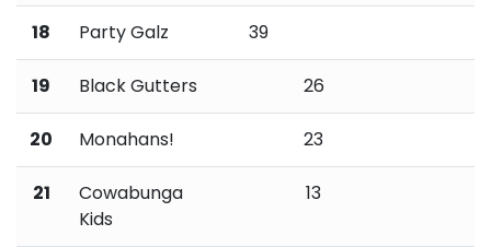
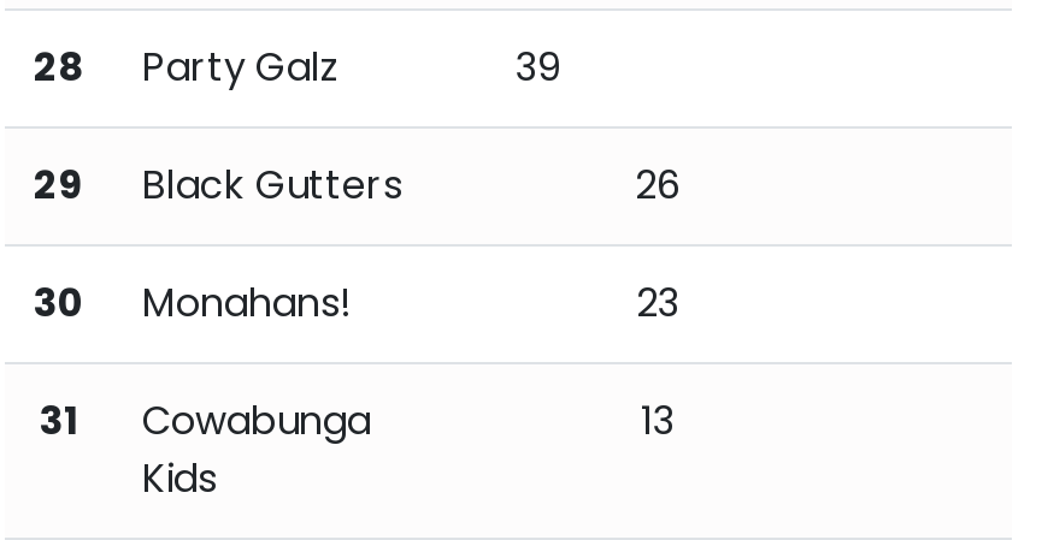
- 18 Party Galz
+ 28 Party Galz

- 19 Black Gutters
+ 29 Black Gutters

- 20 Monahans!
+ 30 Monahans!

- 21 Cowabunga
+ 31 Cowabunga
